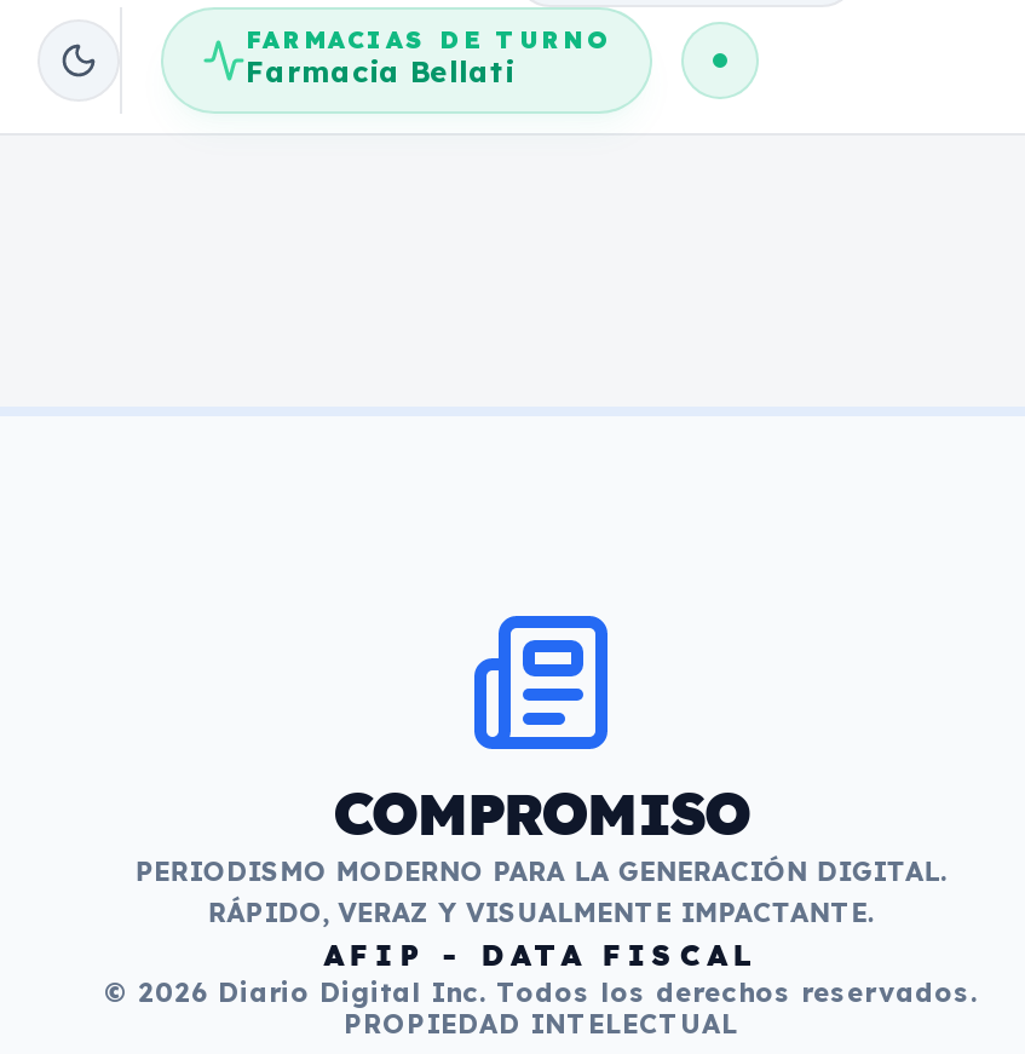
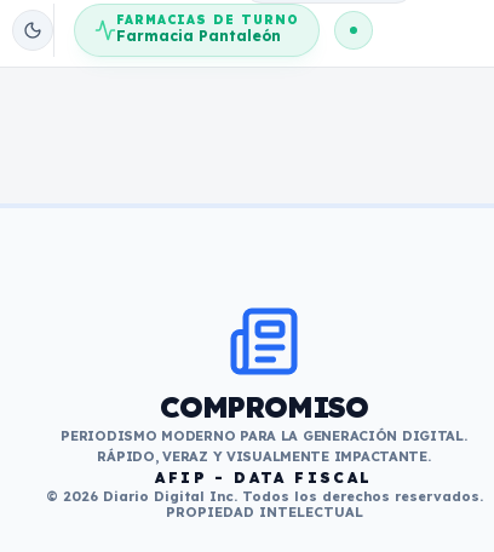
- Farmacia Bellati
+ Farmacia Pantaleón
